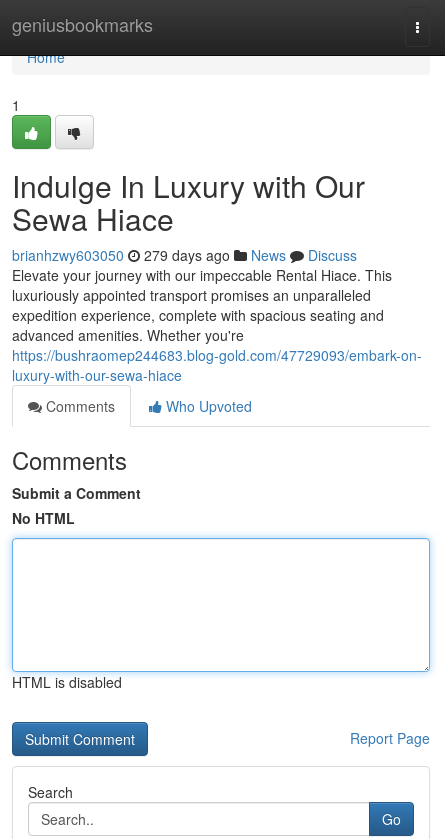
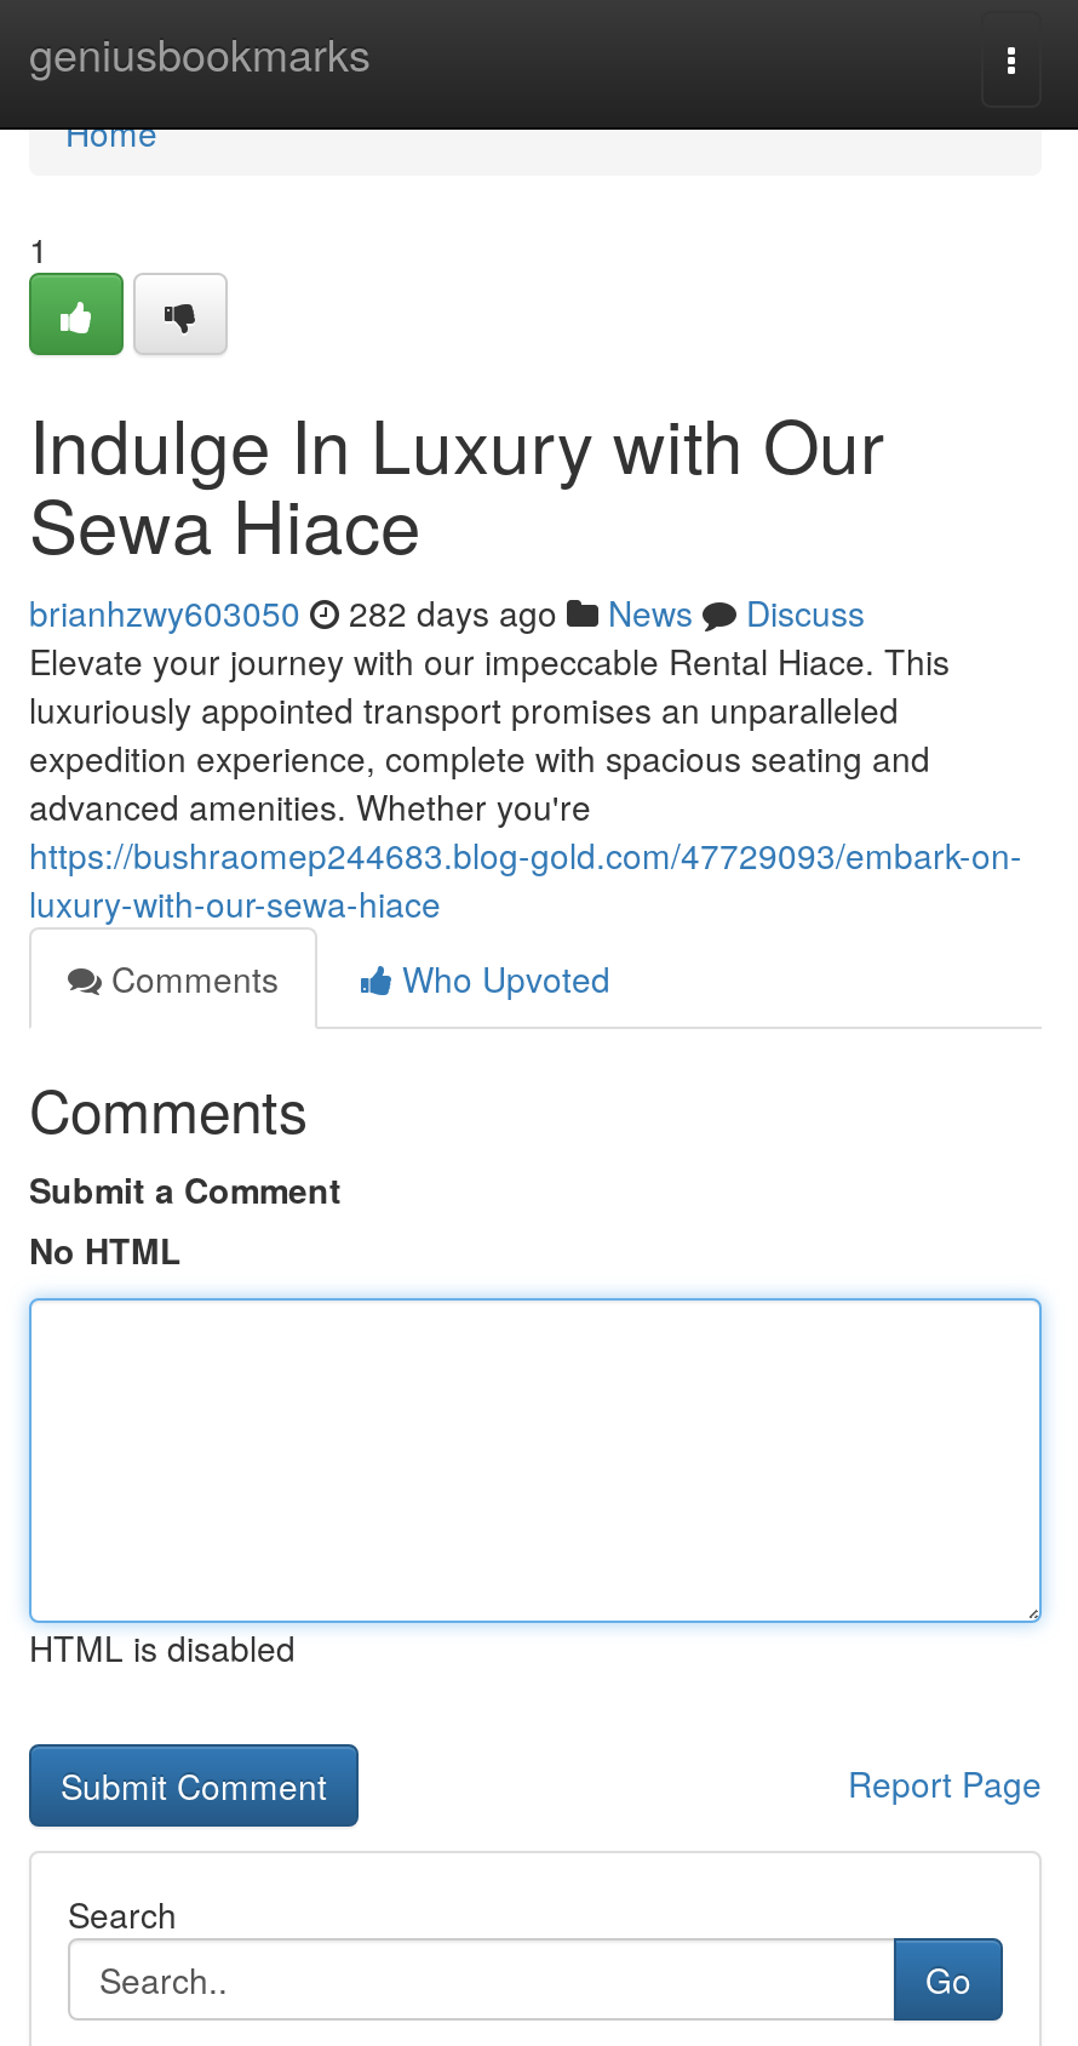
- brianhzwy603050 279 days ago News Discuss
+ brianhzwy603050 282 days ago News Discuss
